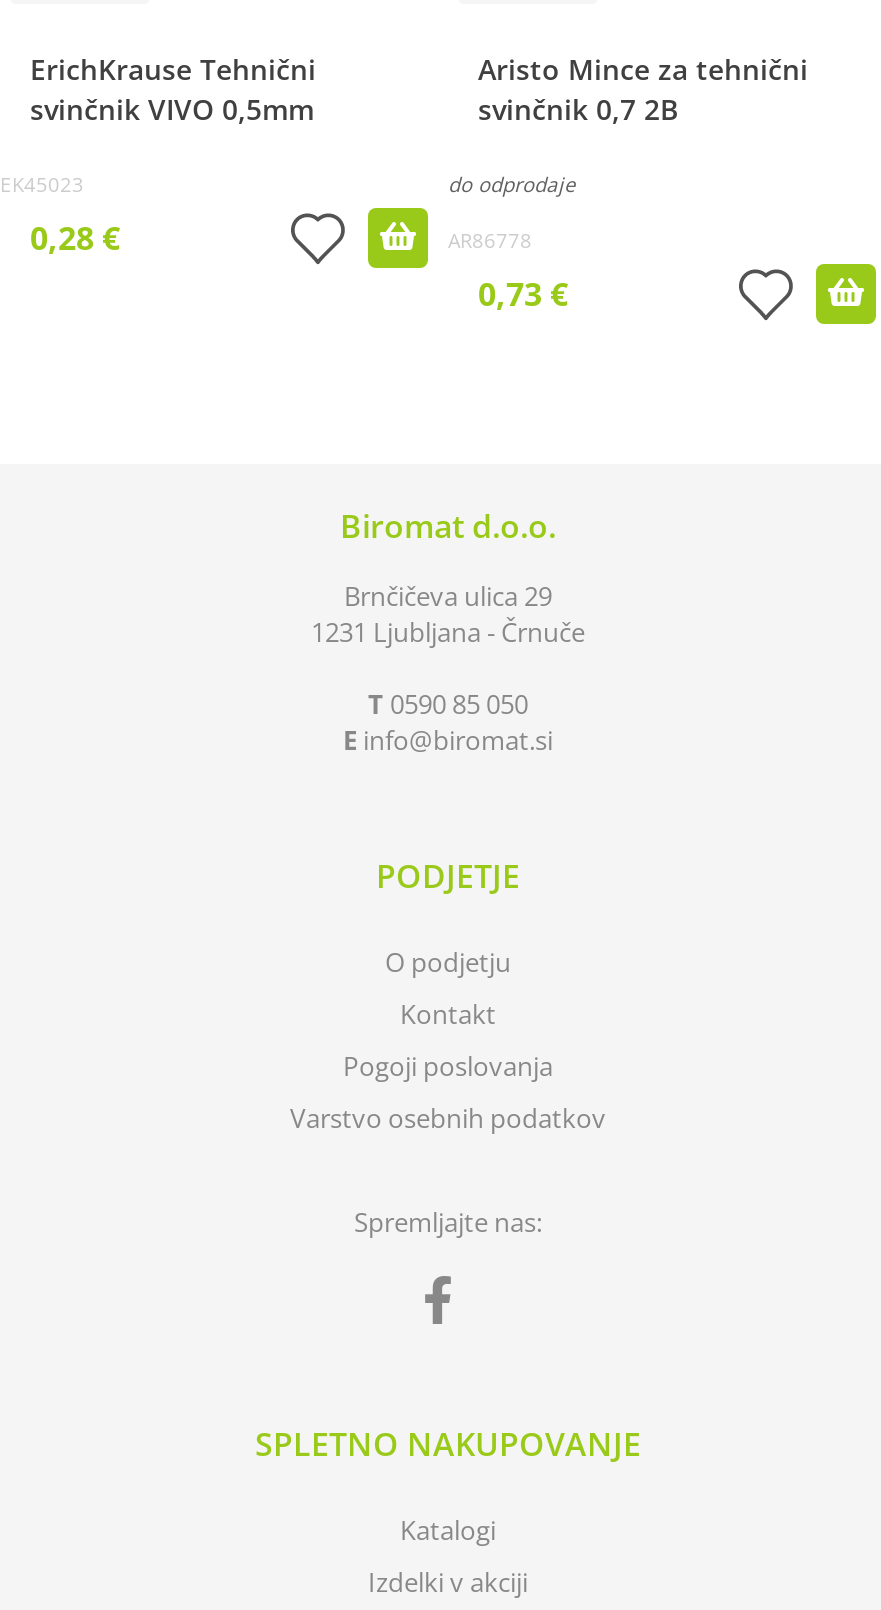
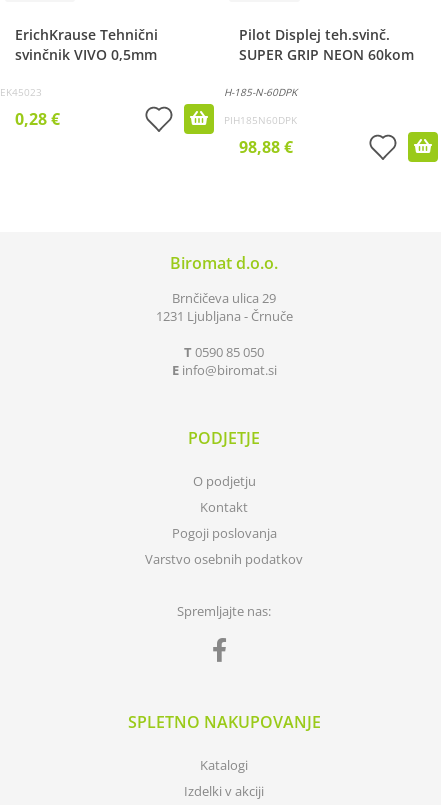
- Aristo Mince za tehnični
- svinčnik 0,7 2B
+ Pilot Displej teh.svinč.
+ SUPER GRIP NEON 60kom

- do odprodaje
+ H-185-N-60DPK

- AR86778
- 0,73 €
+ PIH185N60DPK
+ 98,88 €
